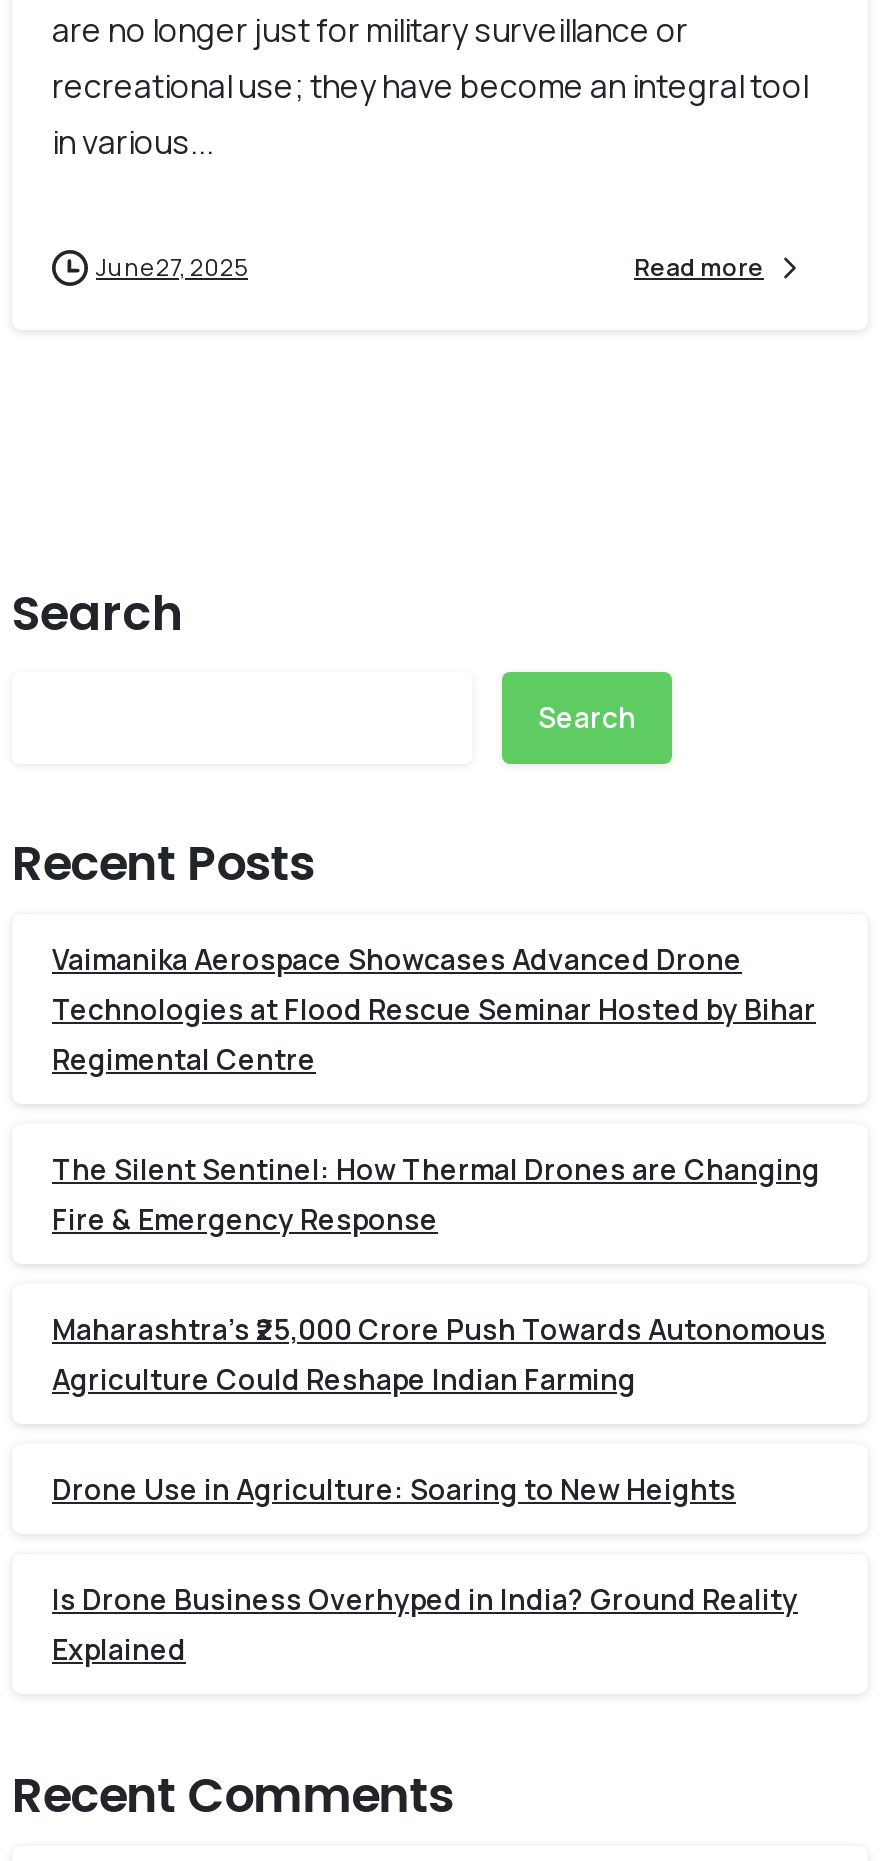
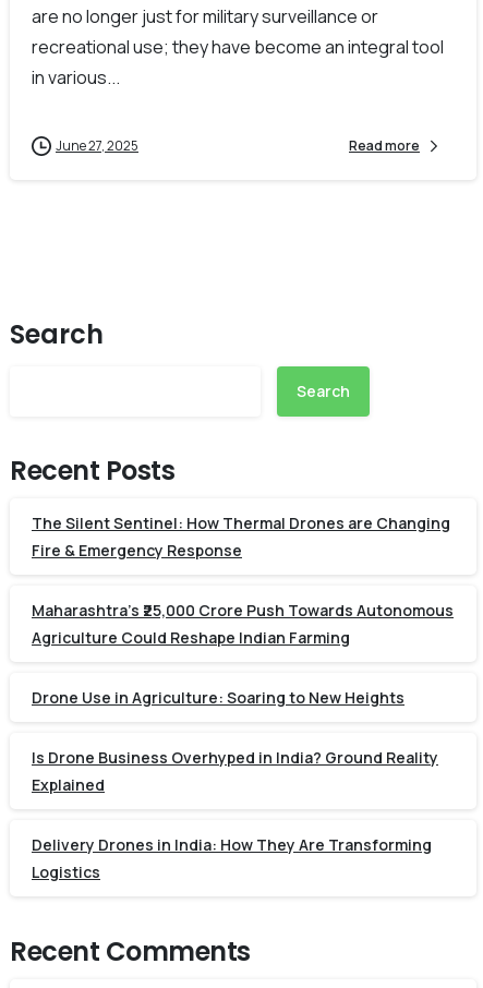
- Vaimanika Aerospace Showcases Advanced Drone
- Technologies at Flood Rescue Seminar Hosted by Bihar
- Regimental Centre

moved up: The Silent Sentinel: How Thermal Drones are Changing | Fire & Emergency Response | Maharashtra’s ₹25,000 Crore Push Towards Autonomous | Agriculture Could Reshape Indian Farming | Drone Use in Agriculture: Soaring to New Heights | Is Drone Business Overhyped in India? Ground Reality | Explained

+ Delivery Drones in India: How They Are Transforming
+ Logistics
